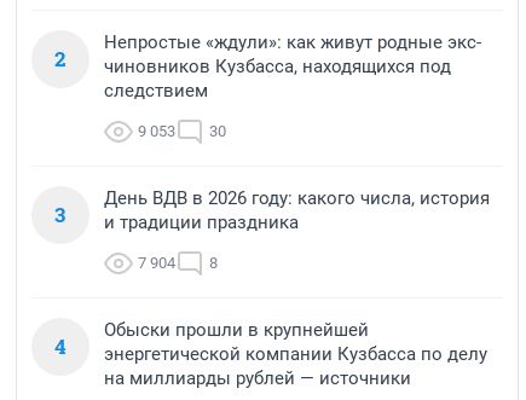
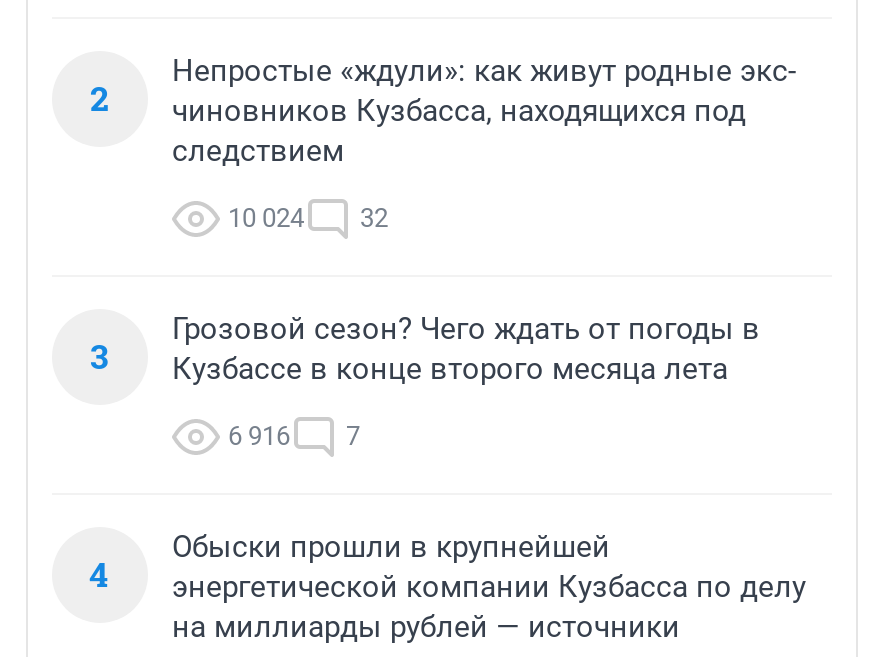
- 9 053
+ 10 024

- 30
+ 32

- День ВДВ в 2026 году: какого числа, история
- и традиции праздника
+ Грозовой сезон? Чего ждать от погоды в
+ Кузбассе в конце второго месяца лета

- 7 904
- 8
+ 6 916
+ 7
